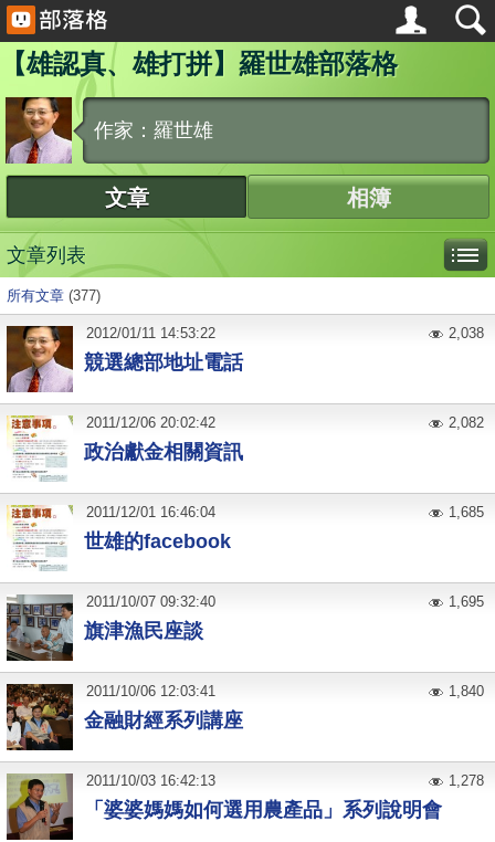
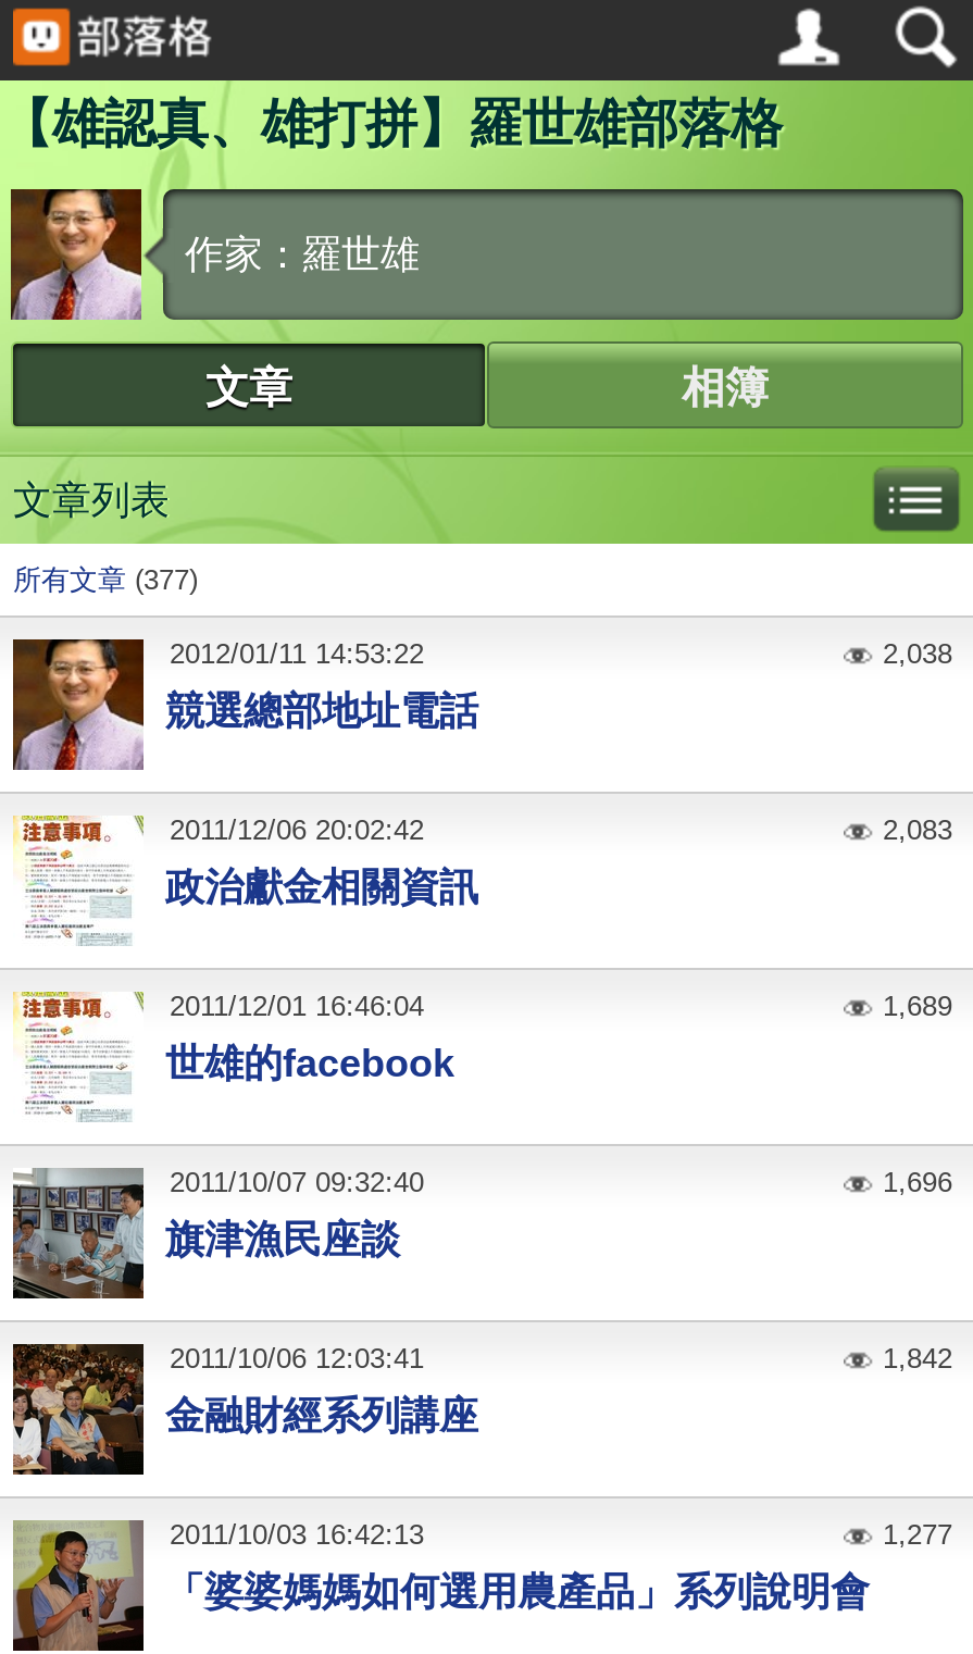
- 2,082
+ 2,083

- 1,685
+ 1,689

- 1,695
+ 1,696

- 1,840
+ 1,842

- 1,278
+ 1,277
